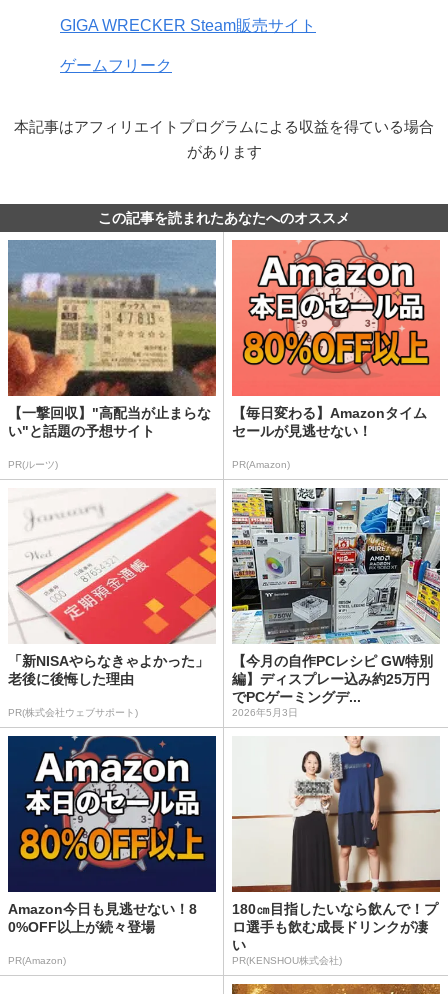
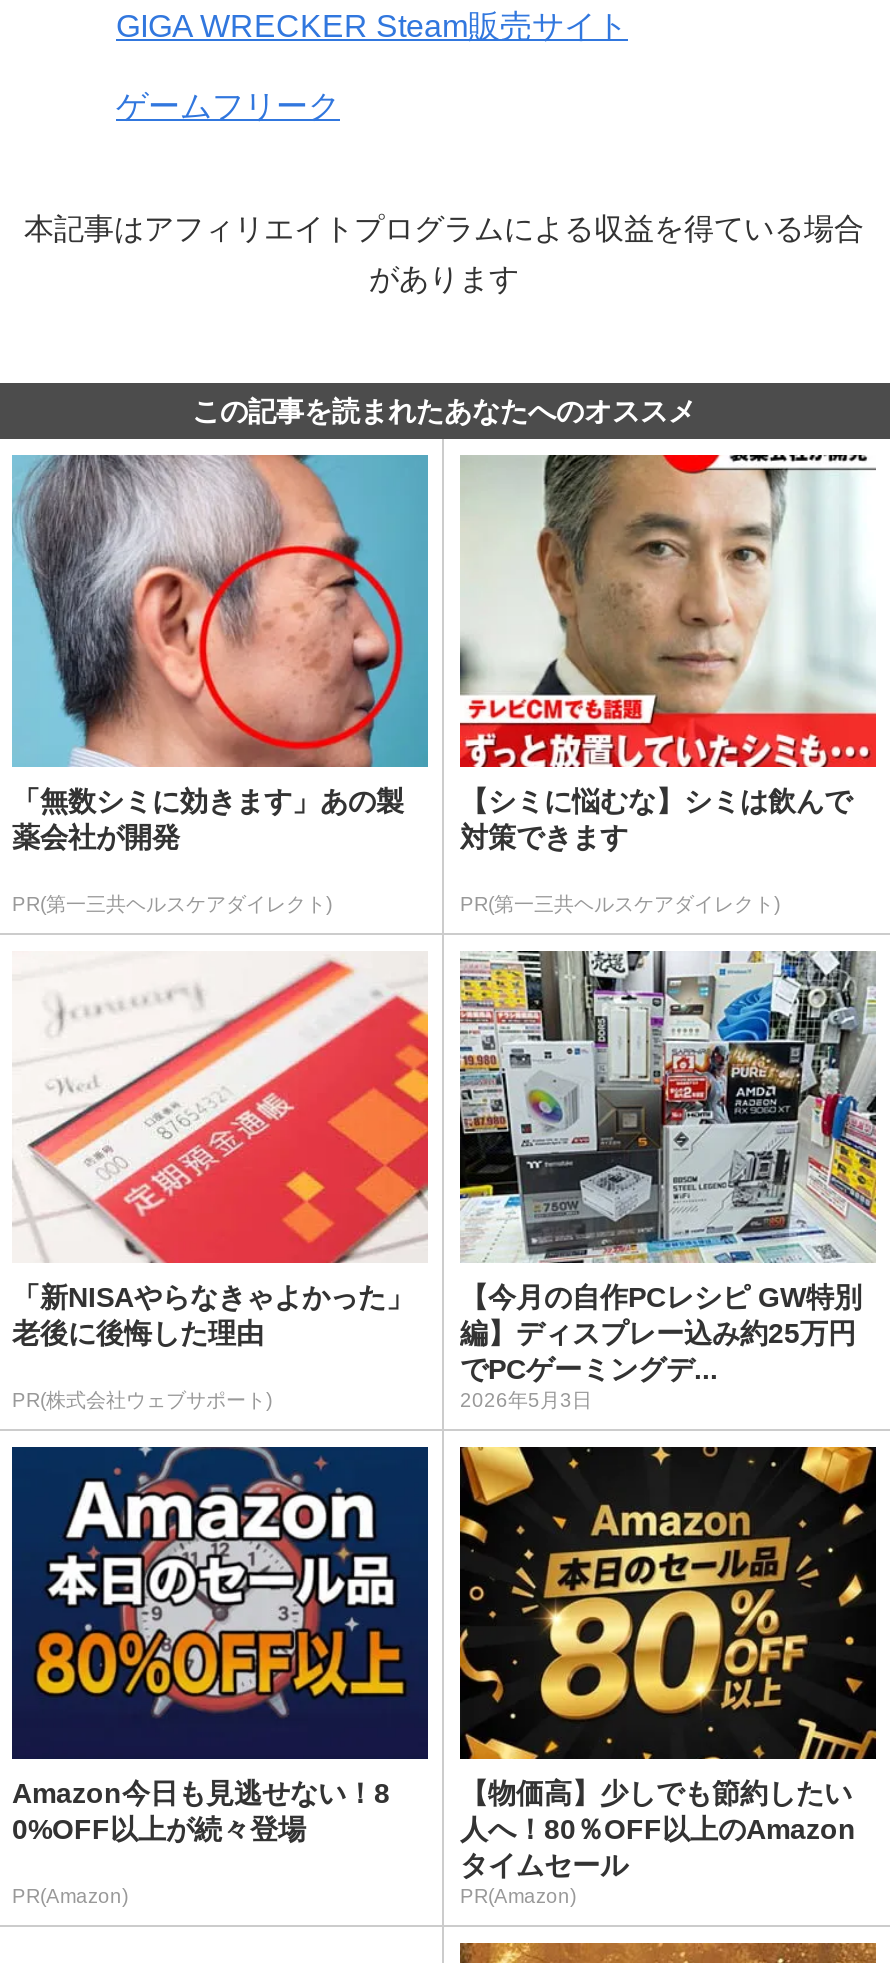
- [image]
- 【一撃回収】"高配当が止まらな
- い"と話題の予想サイト
+ [image]
+ 「無数シミに効きます」あの製
+ 薬会社が開発

- [image]
- 【毎日変わる】Amazonタイム
- セールが見逃せない！
+ [image]
+ 【シミに悩むな】シミは飲んで
+ 対策できます

- PR(ルーツ)
+ PR(第一三共ヘルスケアダイレクト)

- PR(Amazon)
+ PR(第一三共ヘルスケアダイレクト)

- [image]
- 180㎝目指したいなら飲んで！プ
- ロ選手も飲む成長ドリンクが凄
- い
- PR(KENSHOU株式会社)
+ [image]
+ 【物価高】少しでも節約したい
+ 人へ！80％OFF以上のAmazon
+ タイムセール
+ PR(Amazon)
